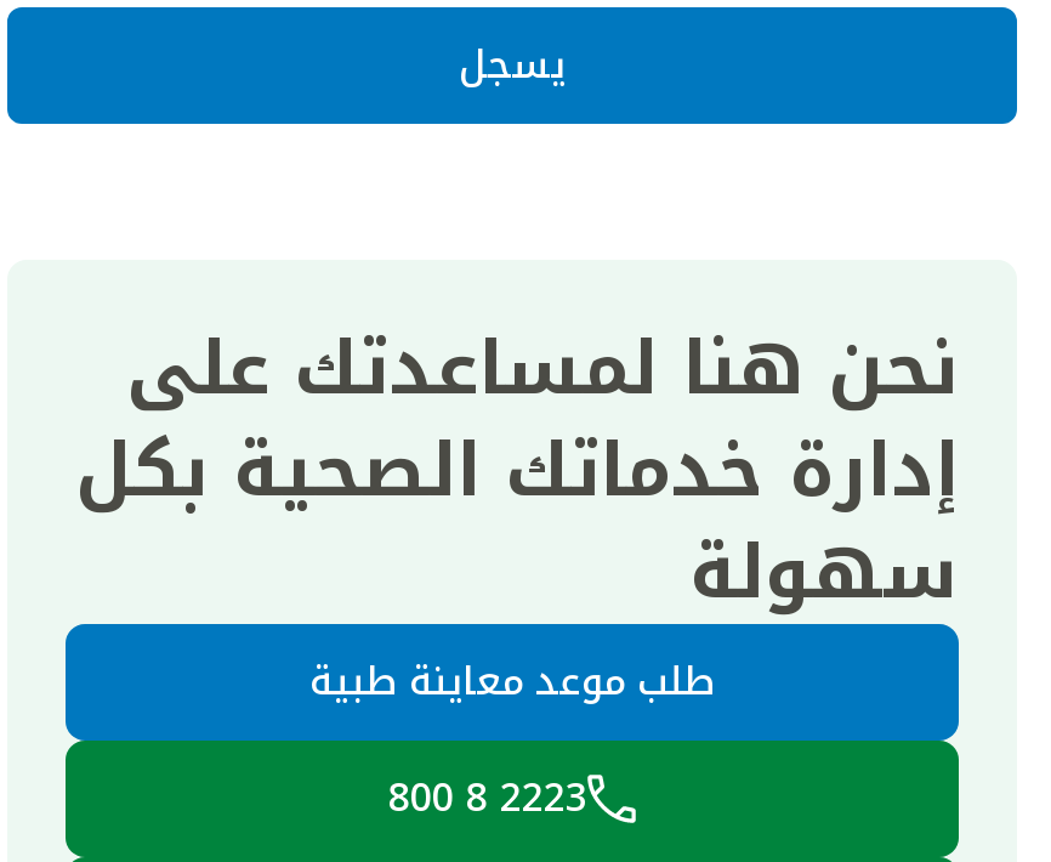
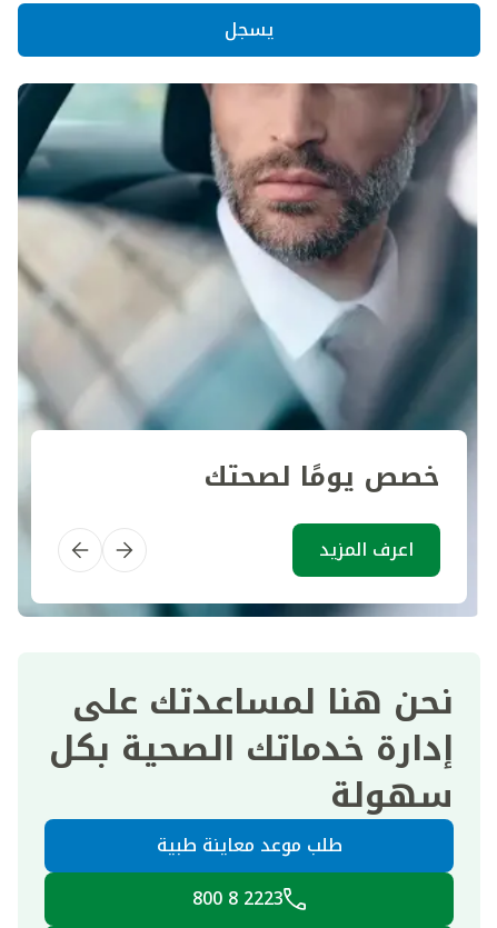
+ [image]
+ خصص يومًا لصحتك
+ اعرف المزيد
